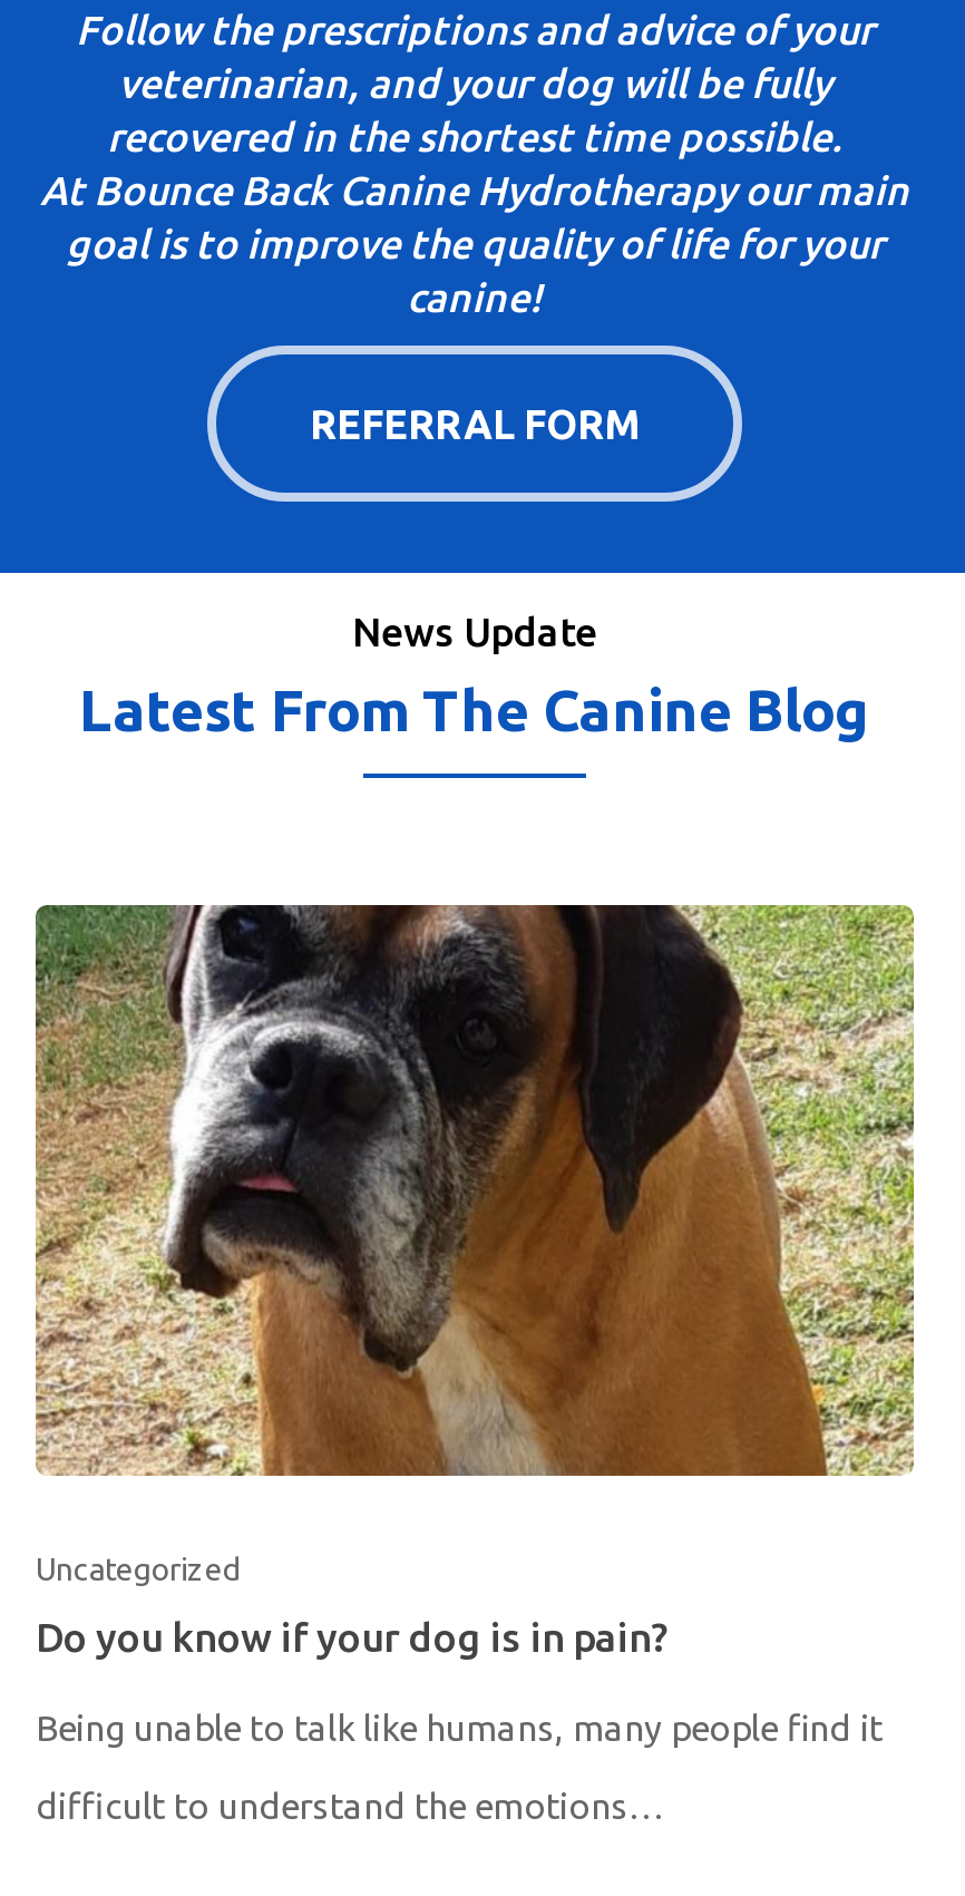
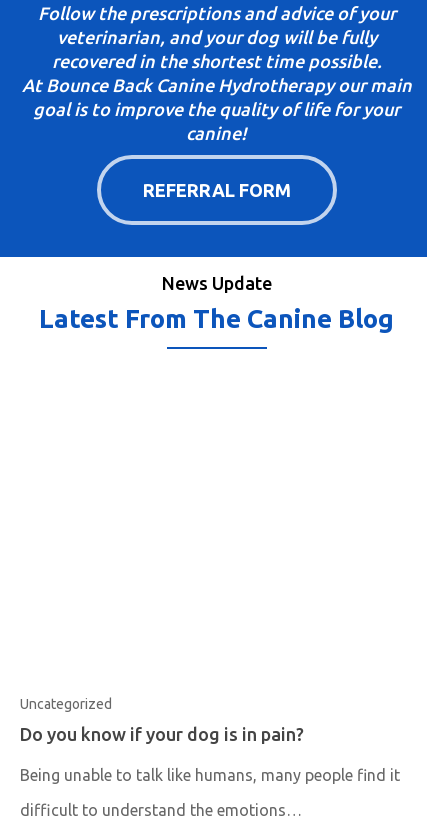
- [image]
